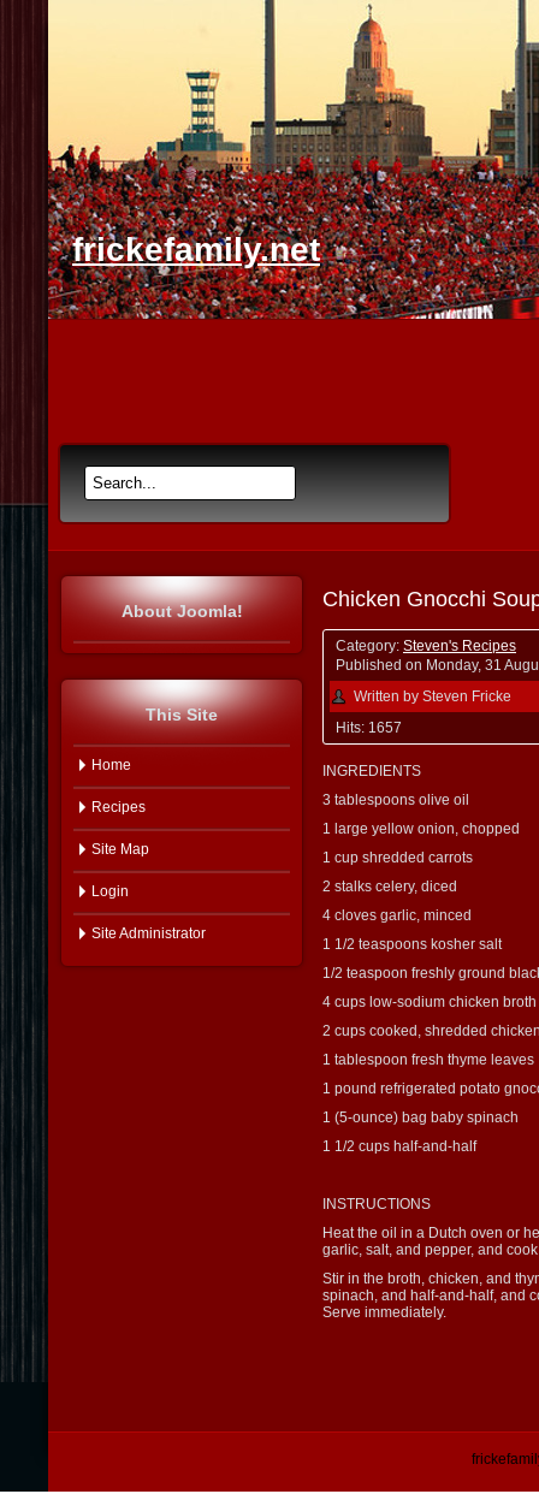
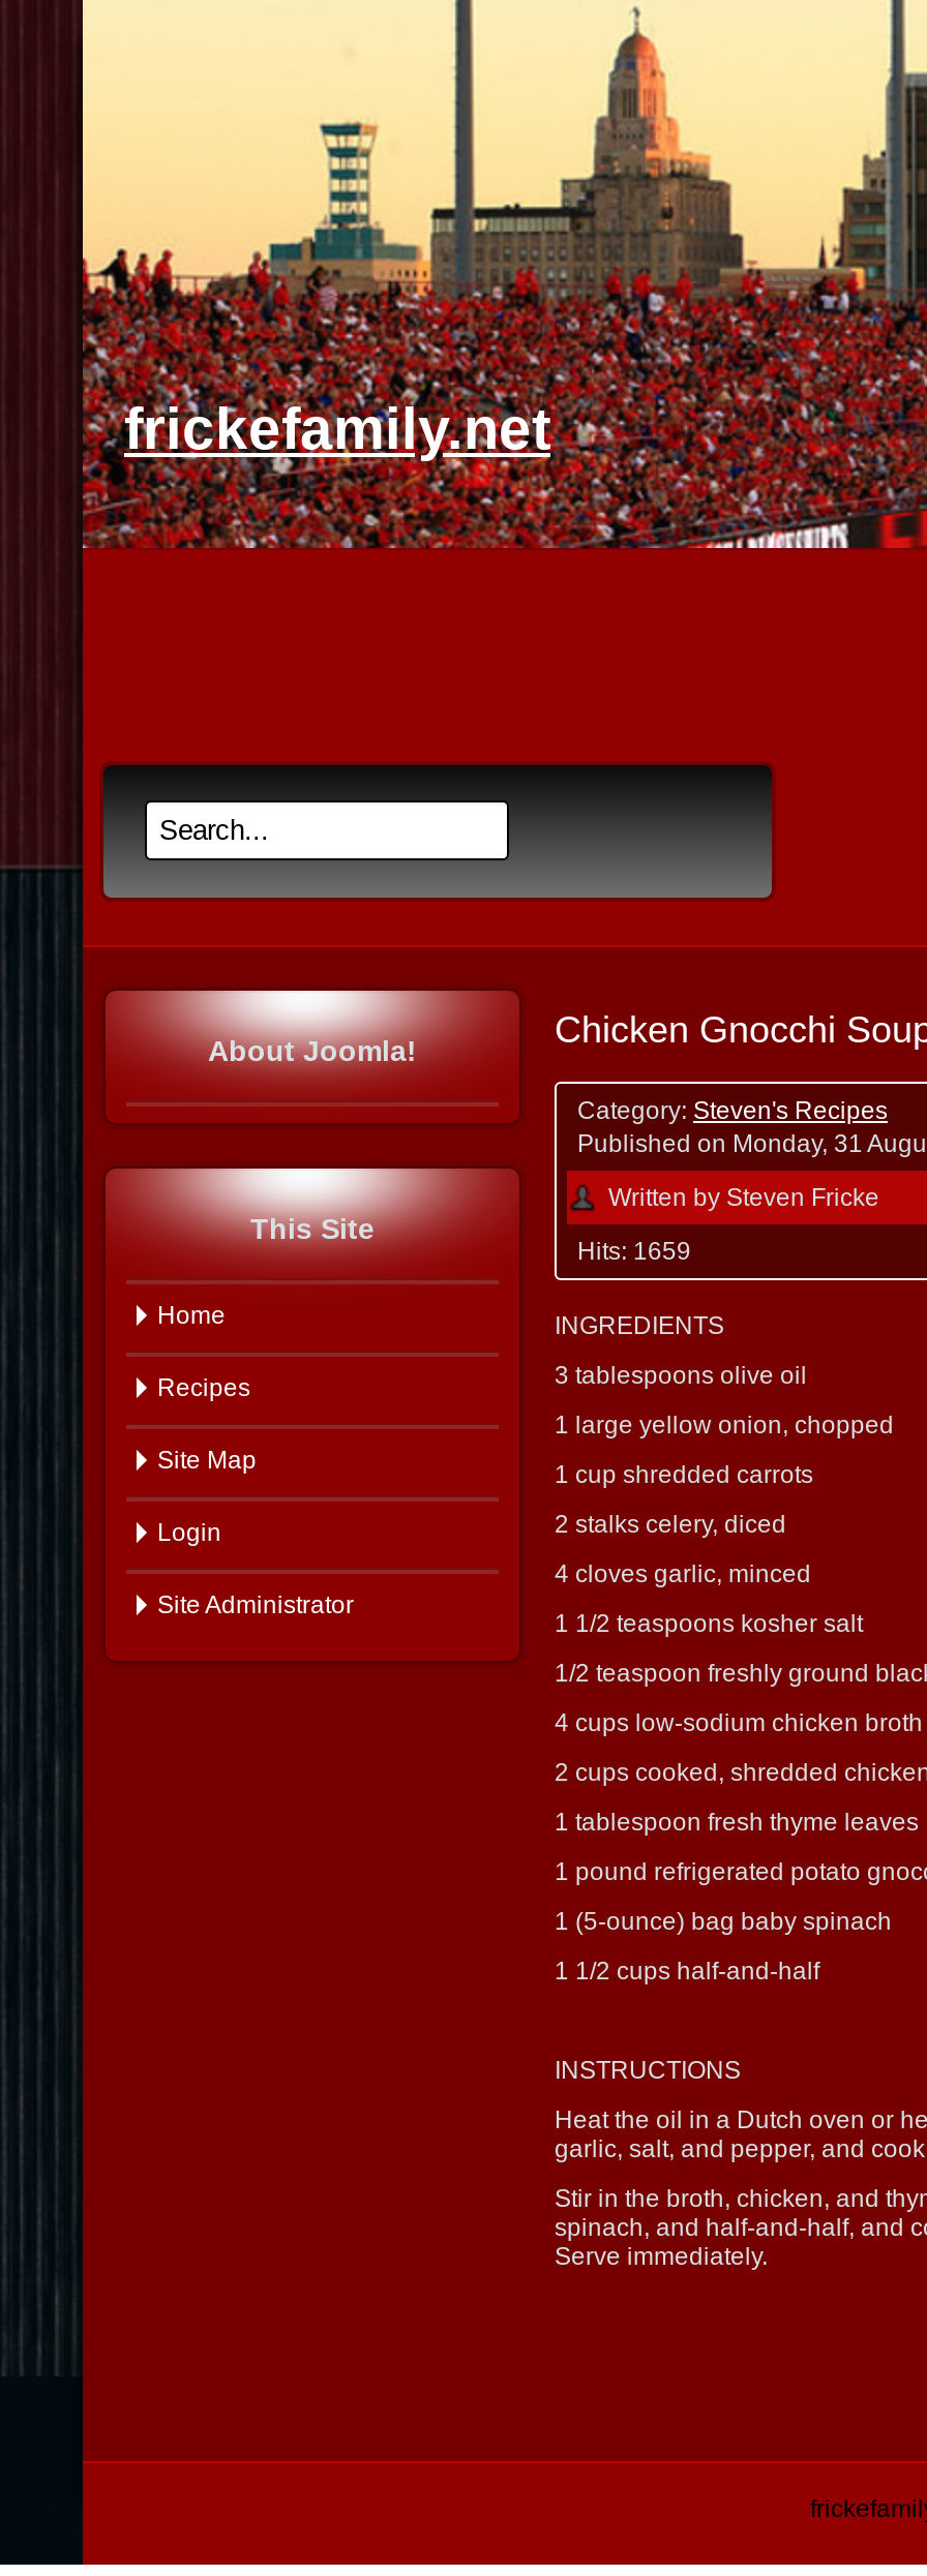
- Hits: 1657
+ Hits: 1659
